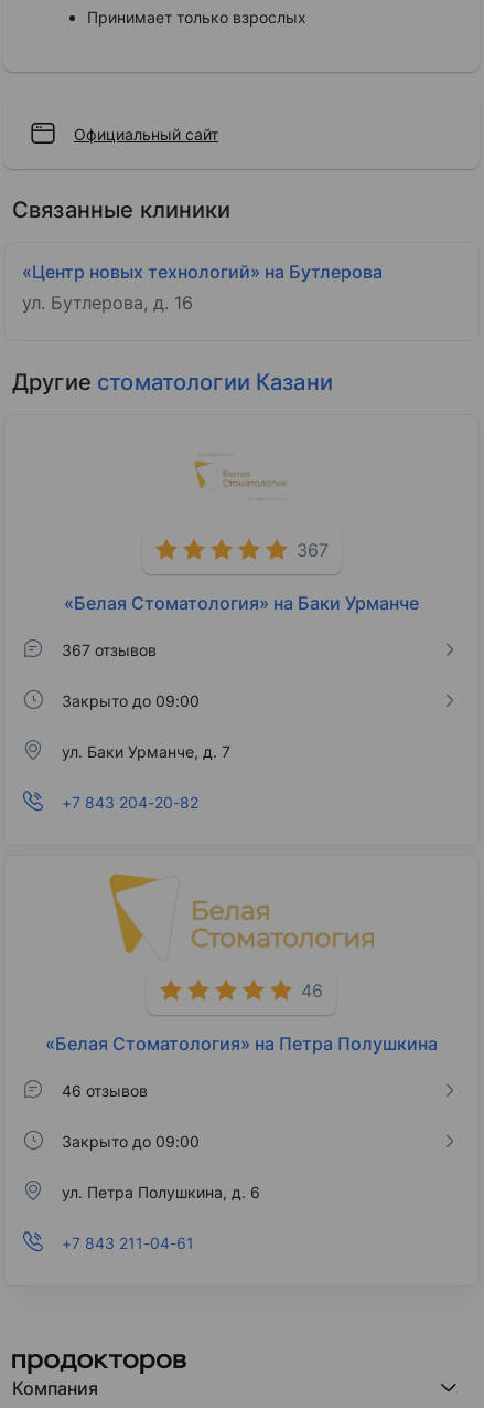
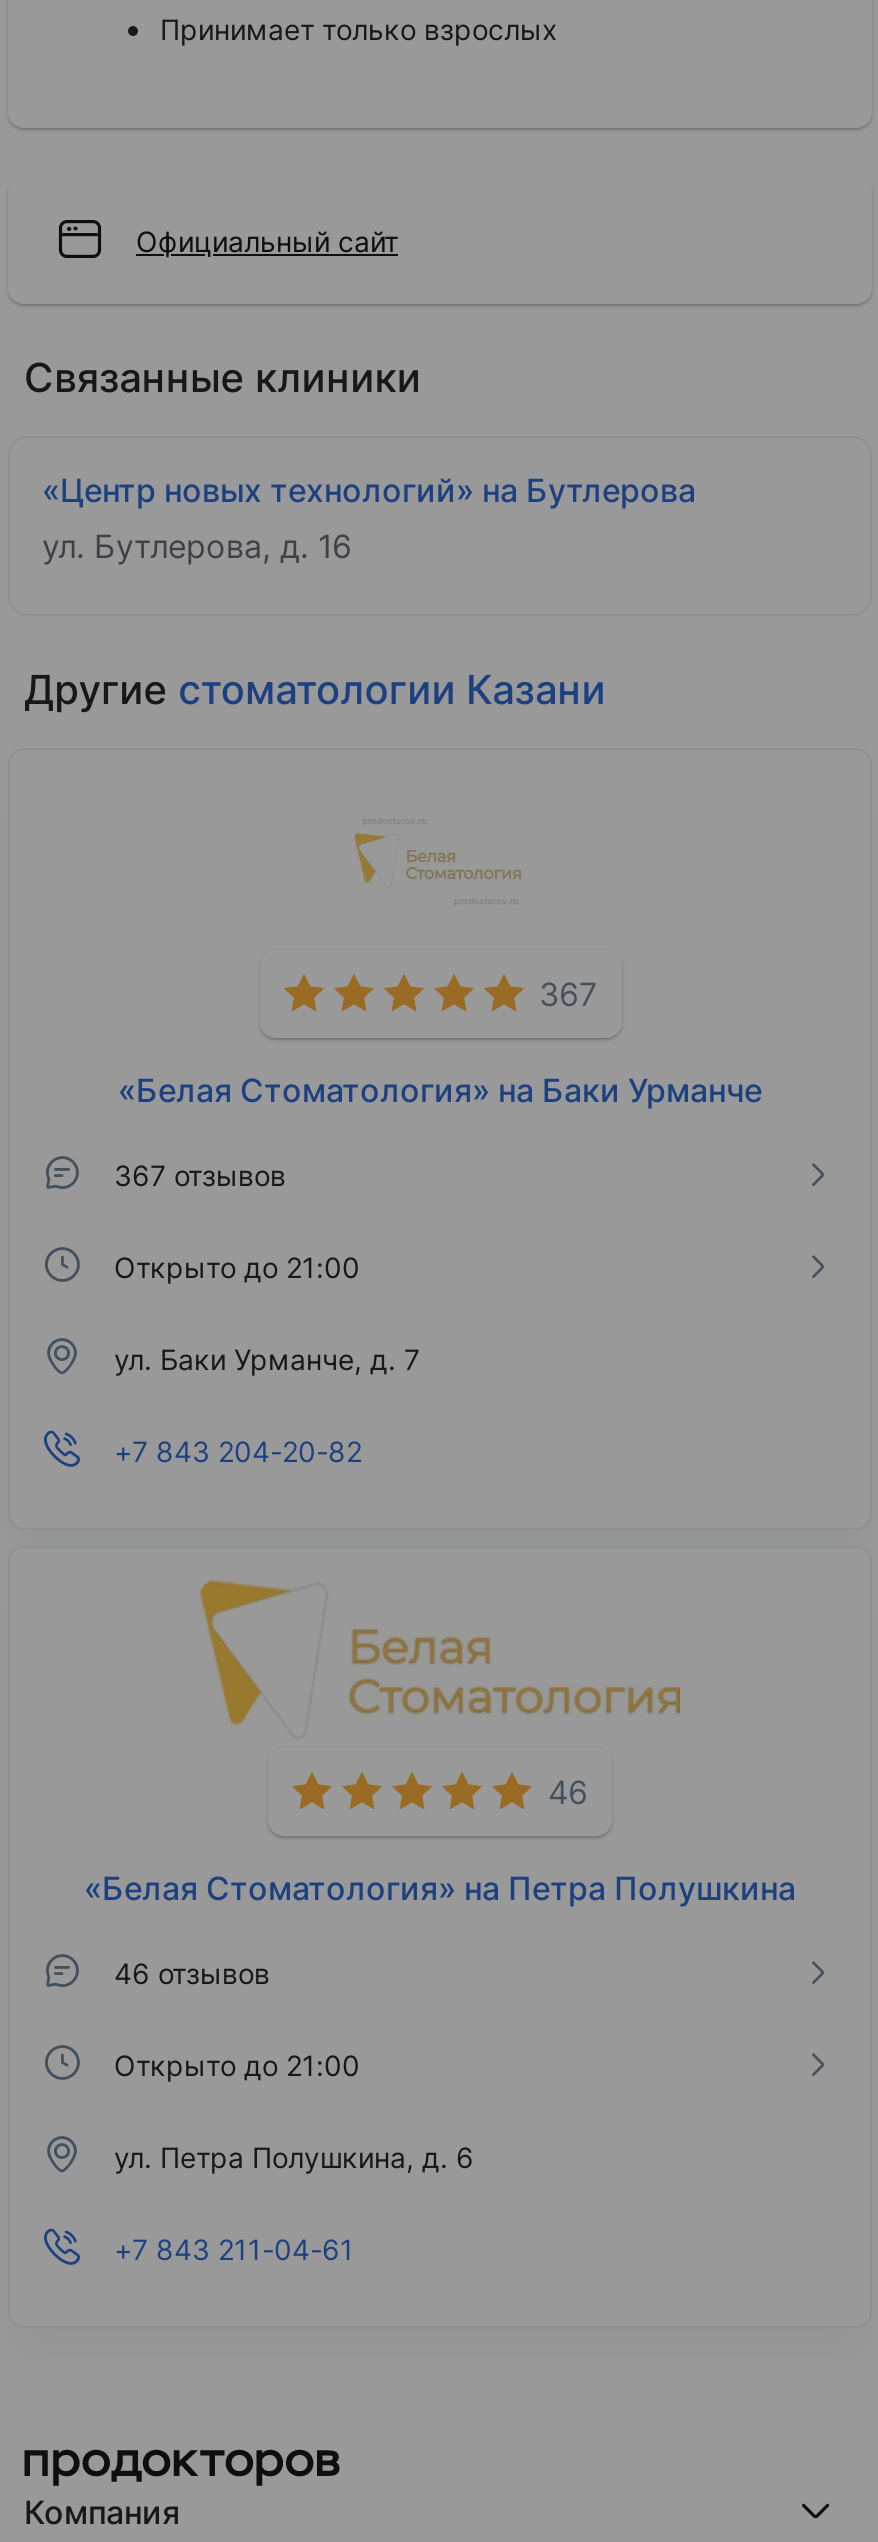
- Закрыто до 09:00
+ Открыто до 21:00

- Закрыто до 09:00
+ Открыто до 21:00
